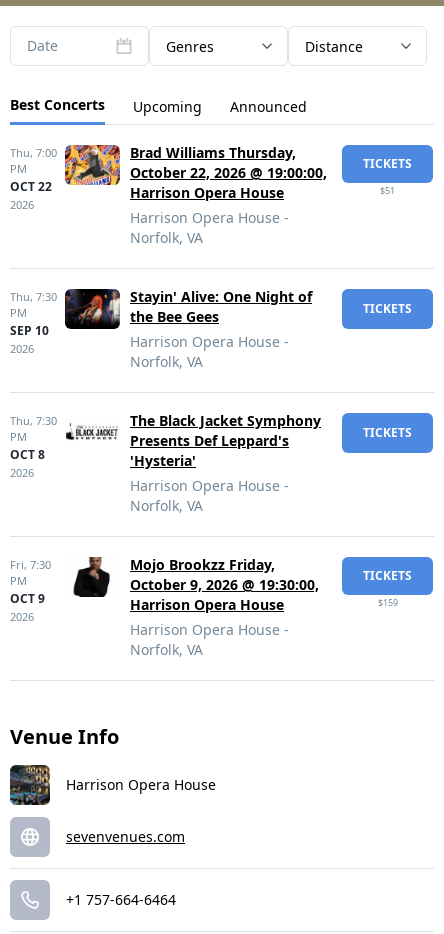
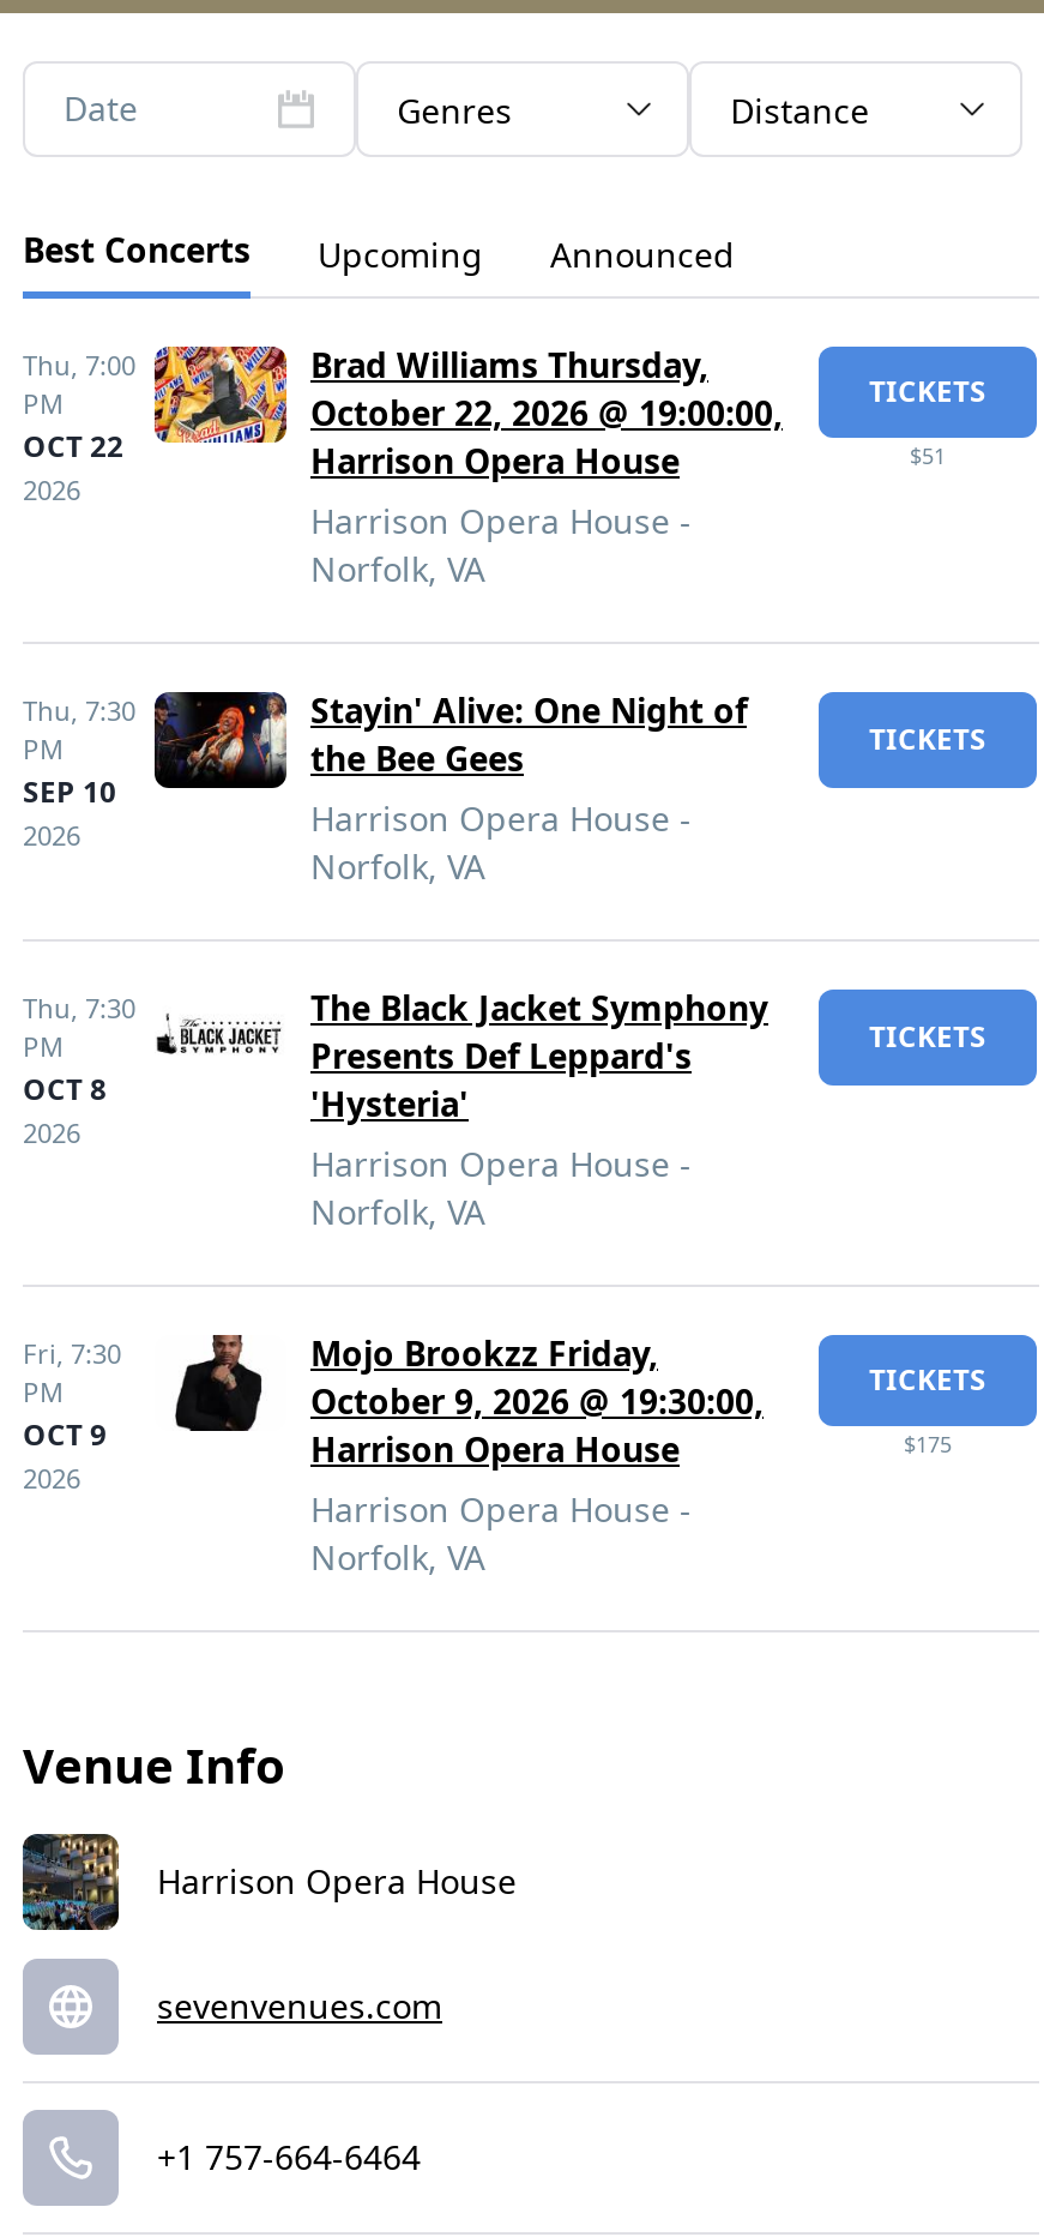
- $159
+ $175
